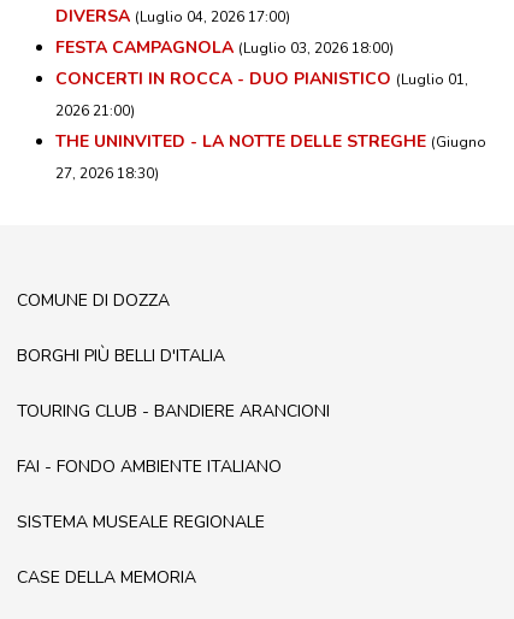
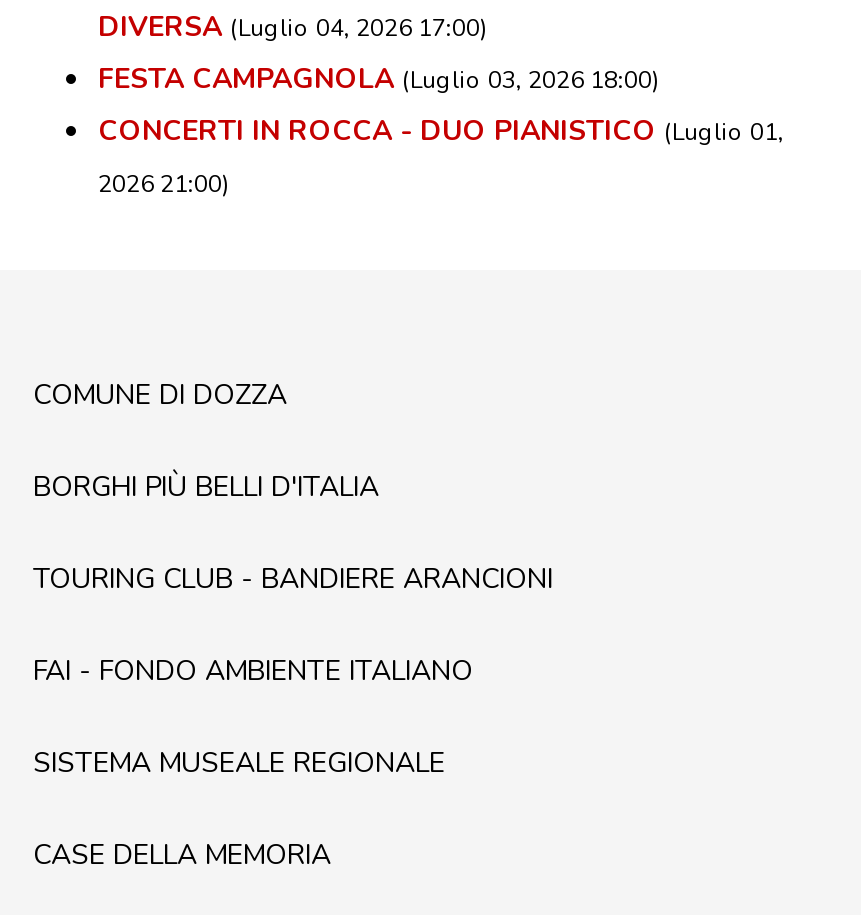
- THE UNINVITED - LA NOTTE DELLE STREGHE (Giugno
- 27, 2026 18:30)
